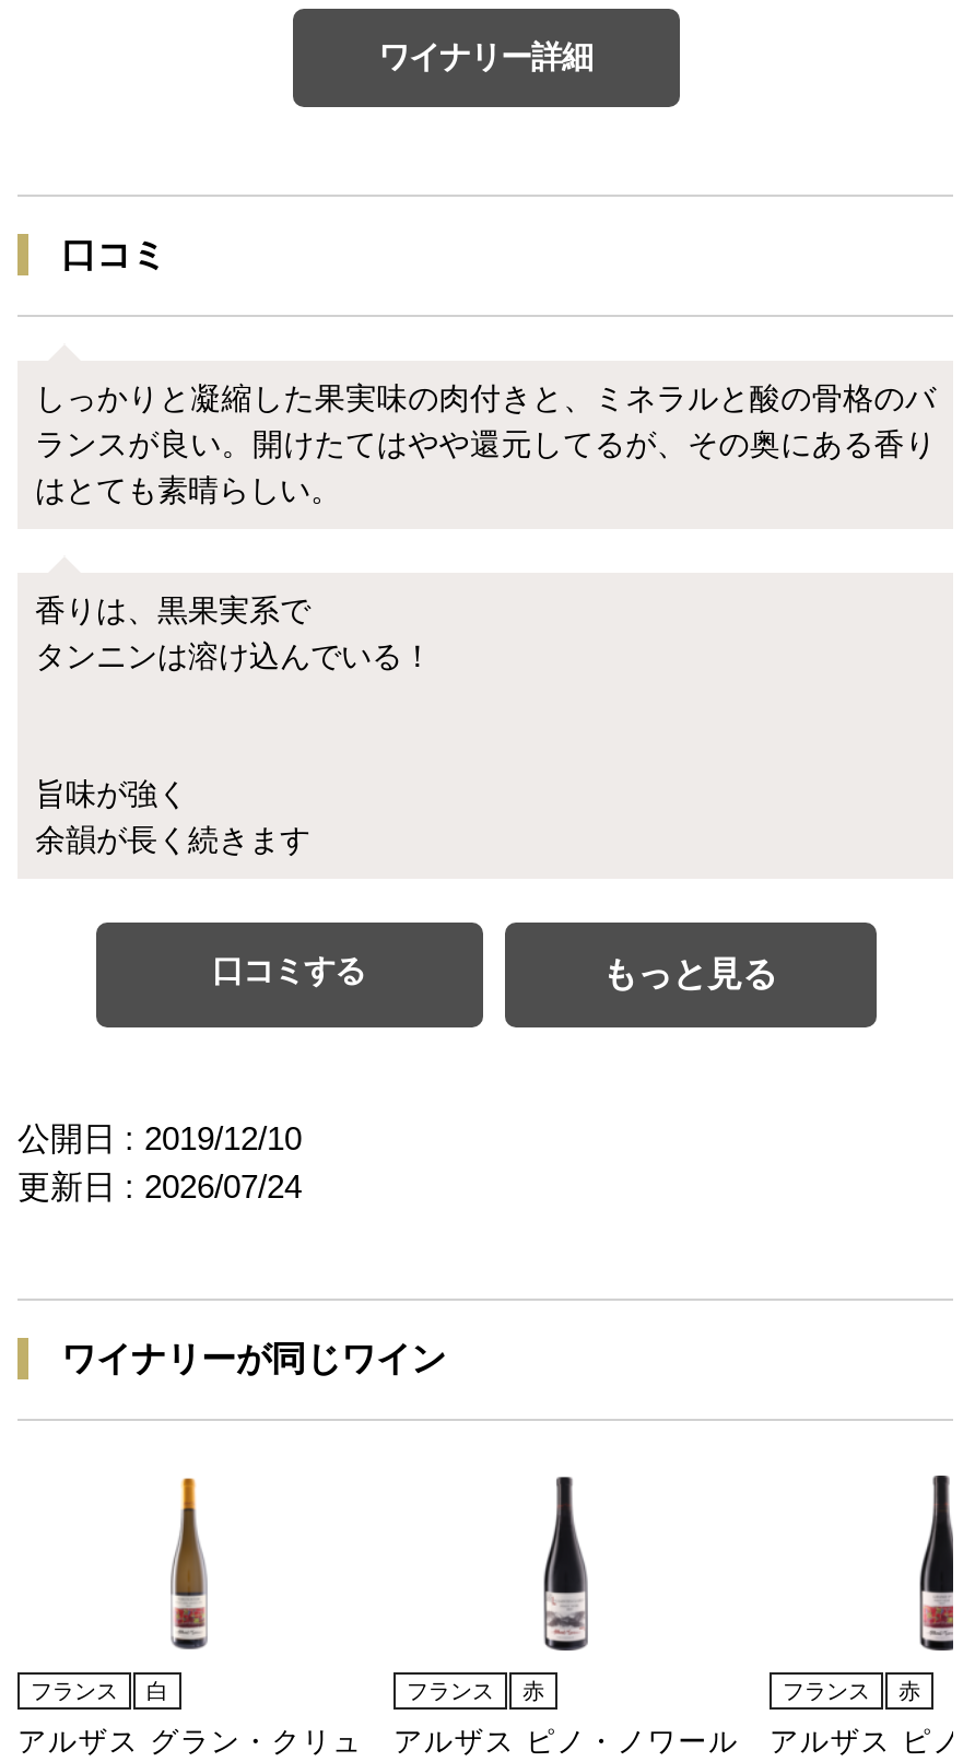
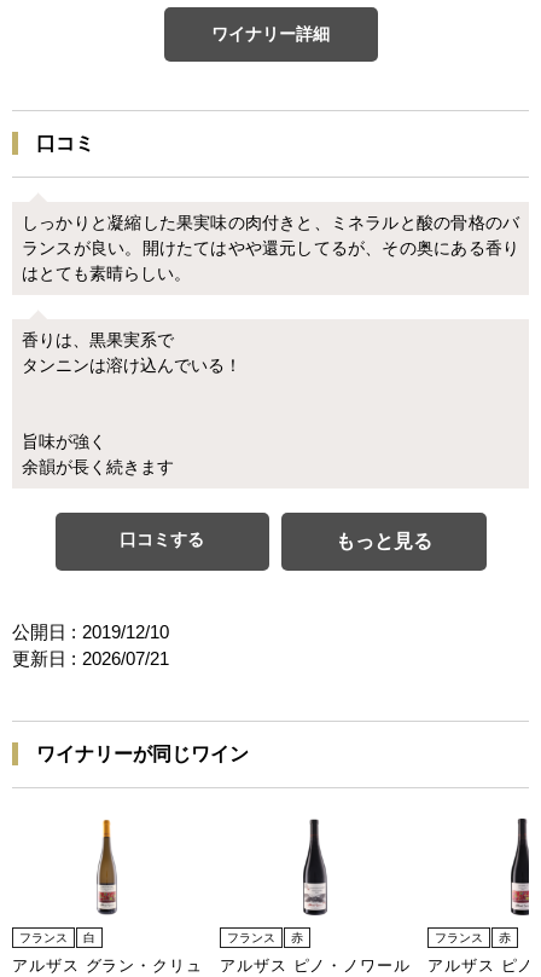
- 更新日 : 2026/07/24
+ 更新日 : 2026/07/21
